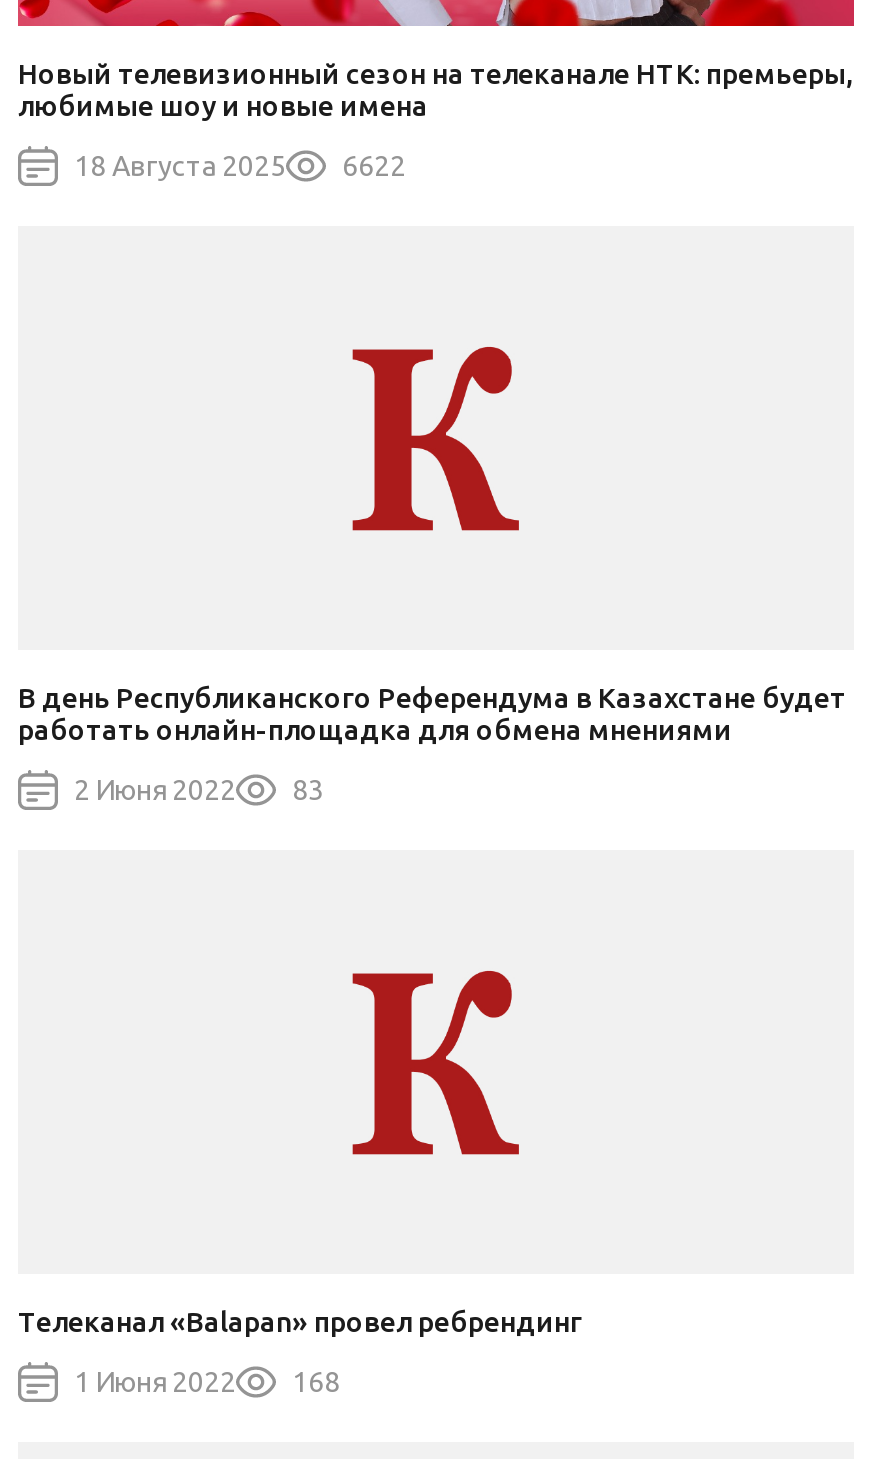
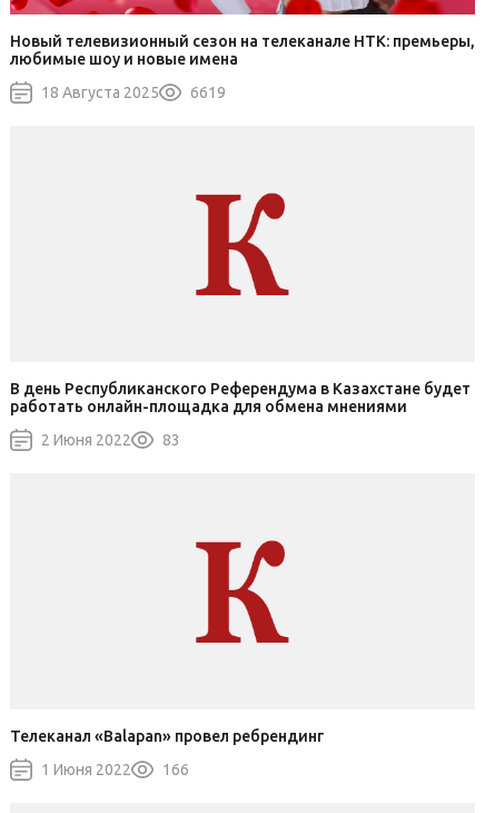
- 18 Августа 2025 6622
+ 18 Августа 2025 6619

- 1 Июня 2022 168
+ 1 Июня 2022 166
